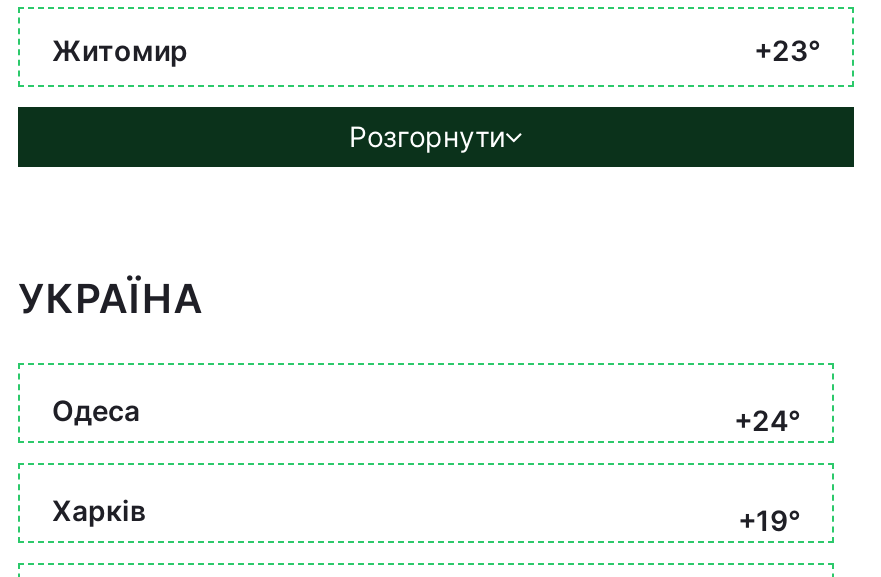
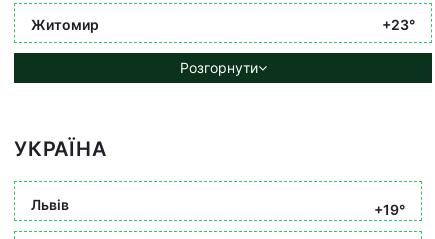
- Одеса
- +24°
- Харків
+ Львів
